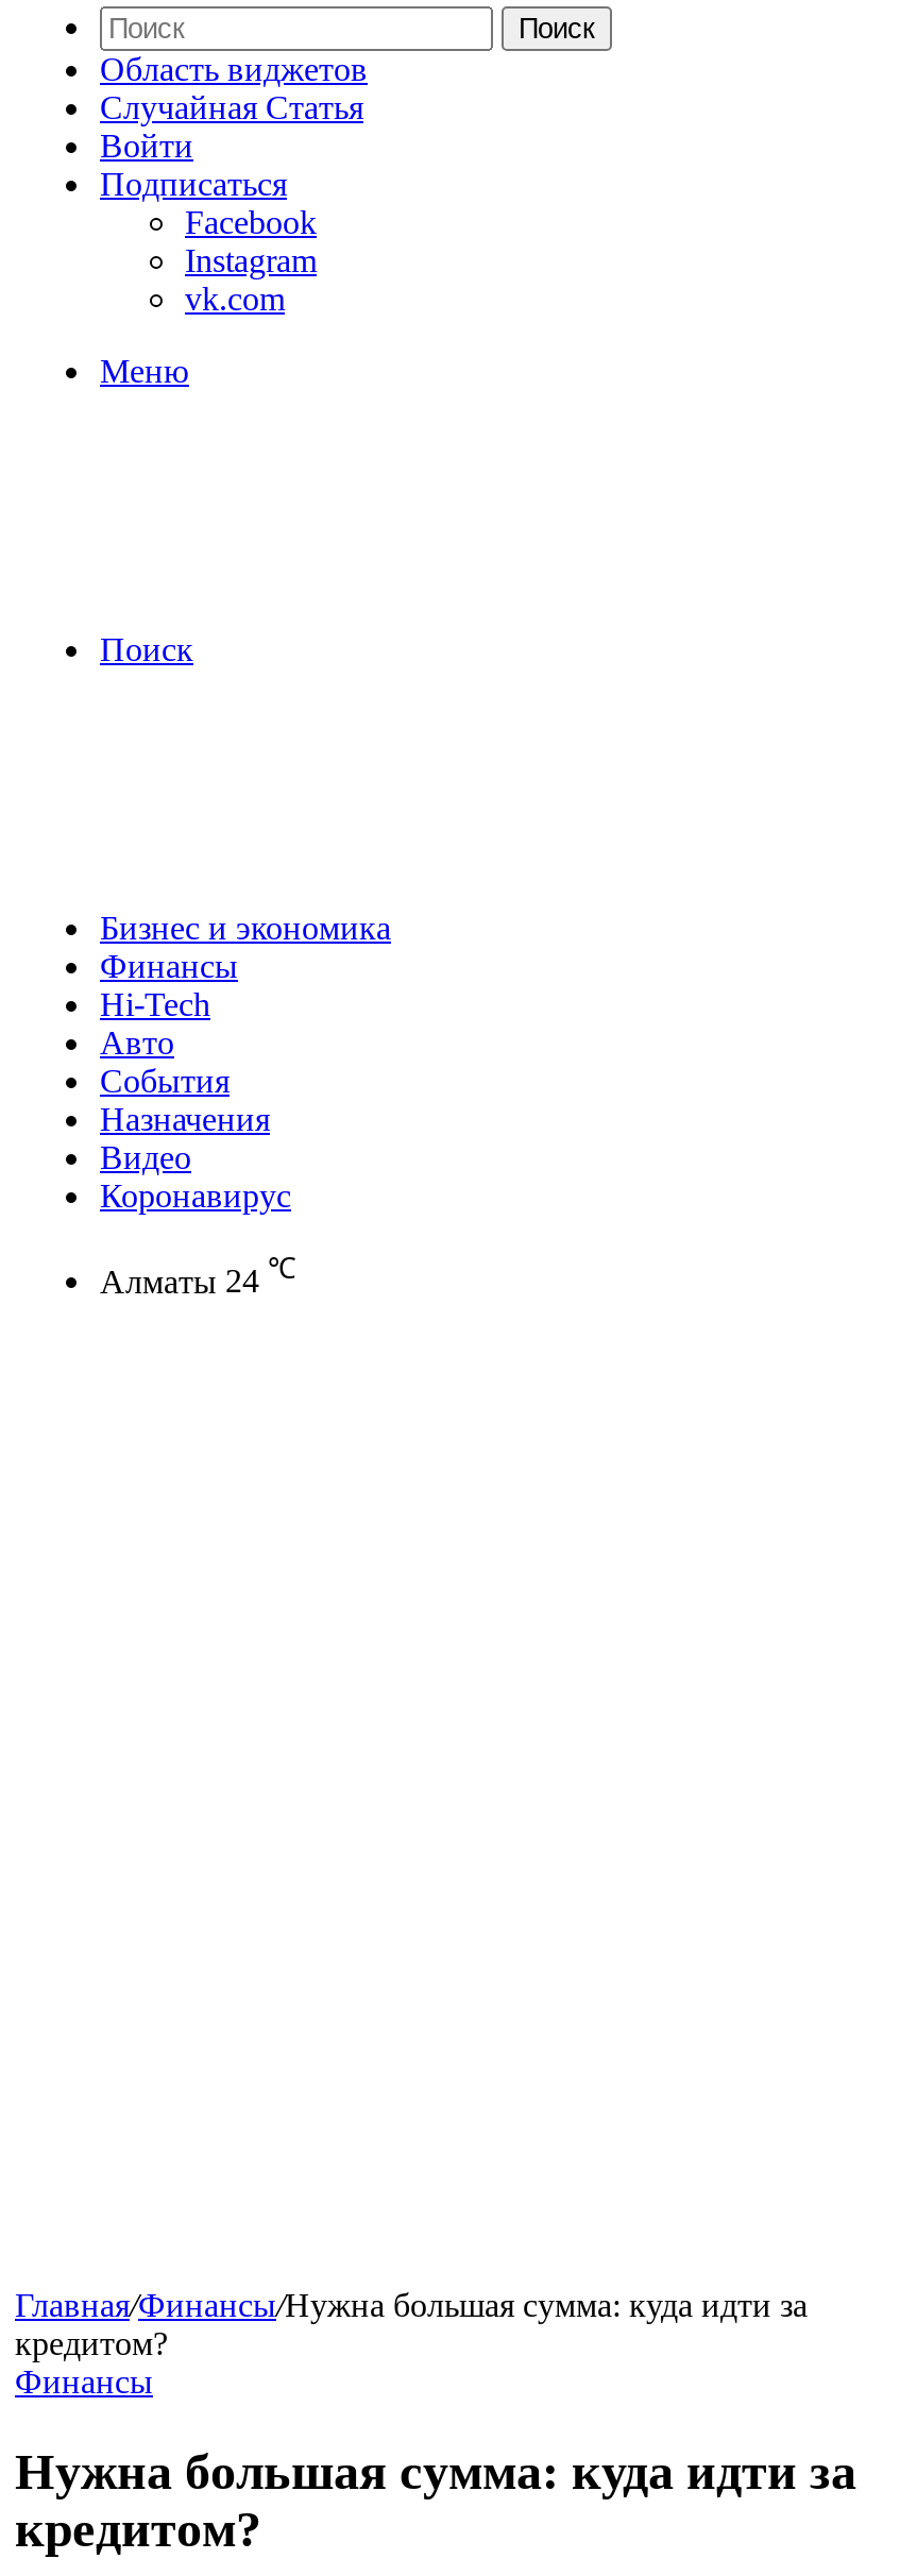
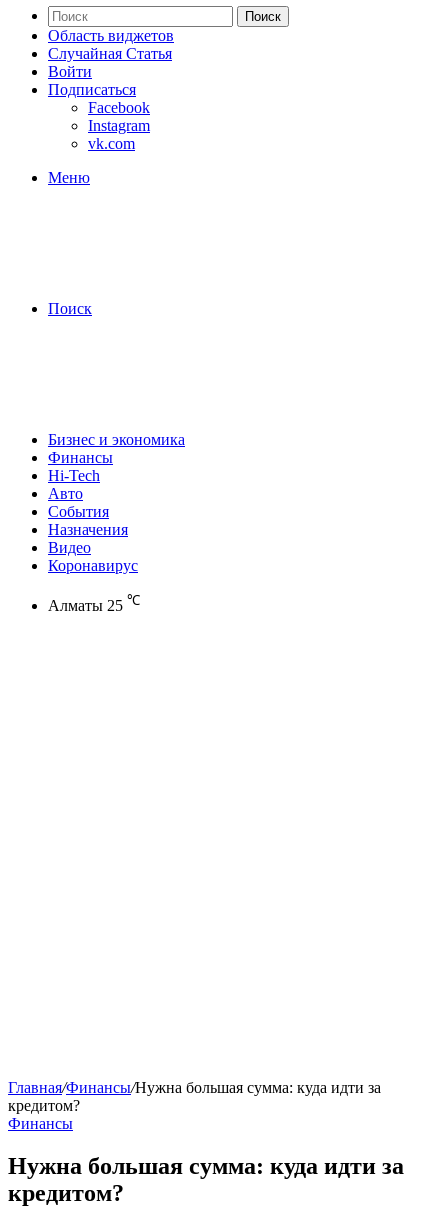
- Алматы 24 ℃
+ Алматы 25 ℃
